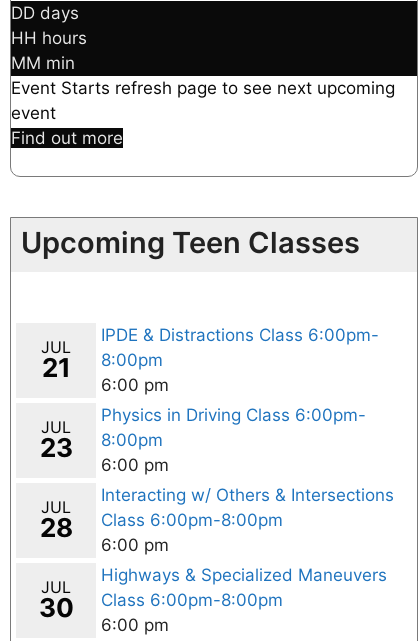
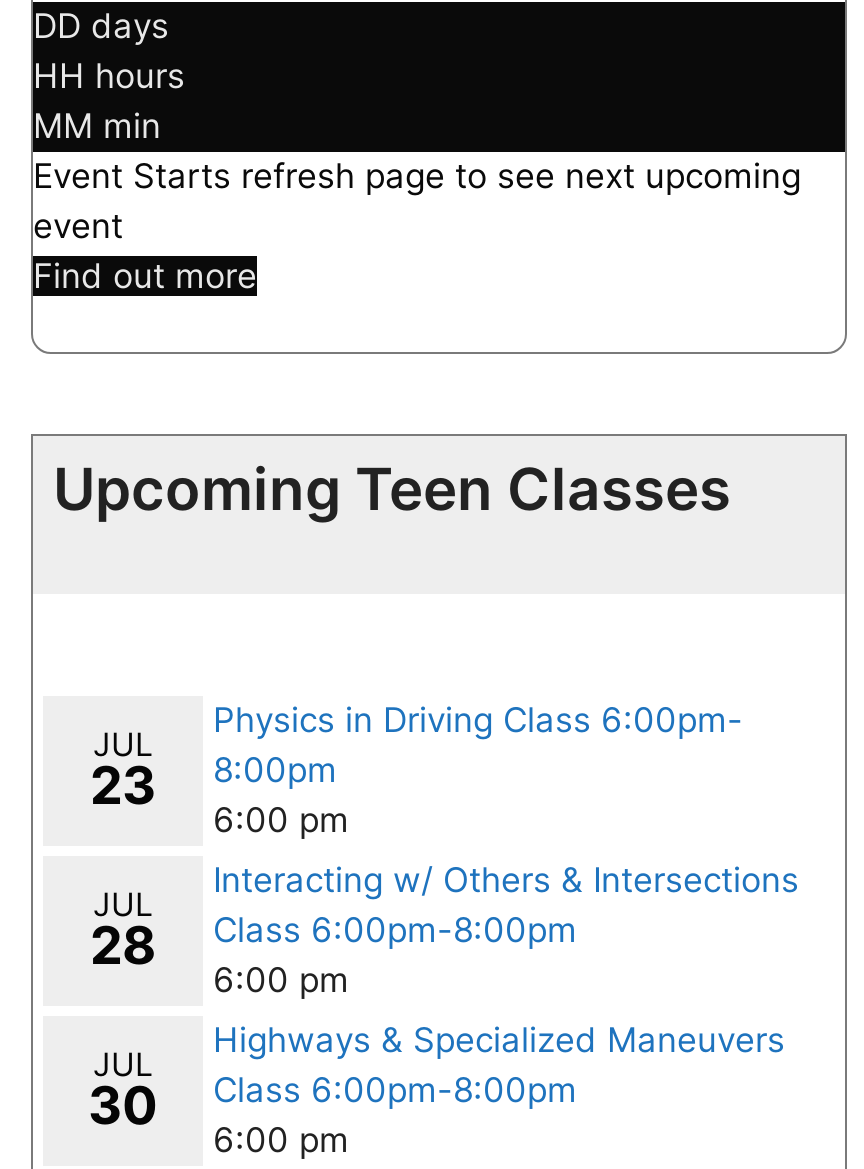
- IPDE & Distractions Class 6:00pm-
- 8:00pm
- 6:00 pm

- JUL
- 21
